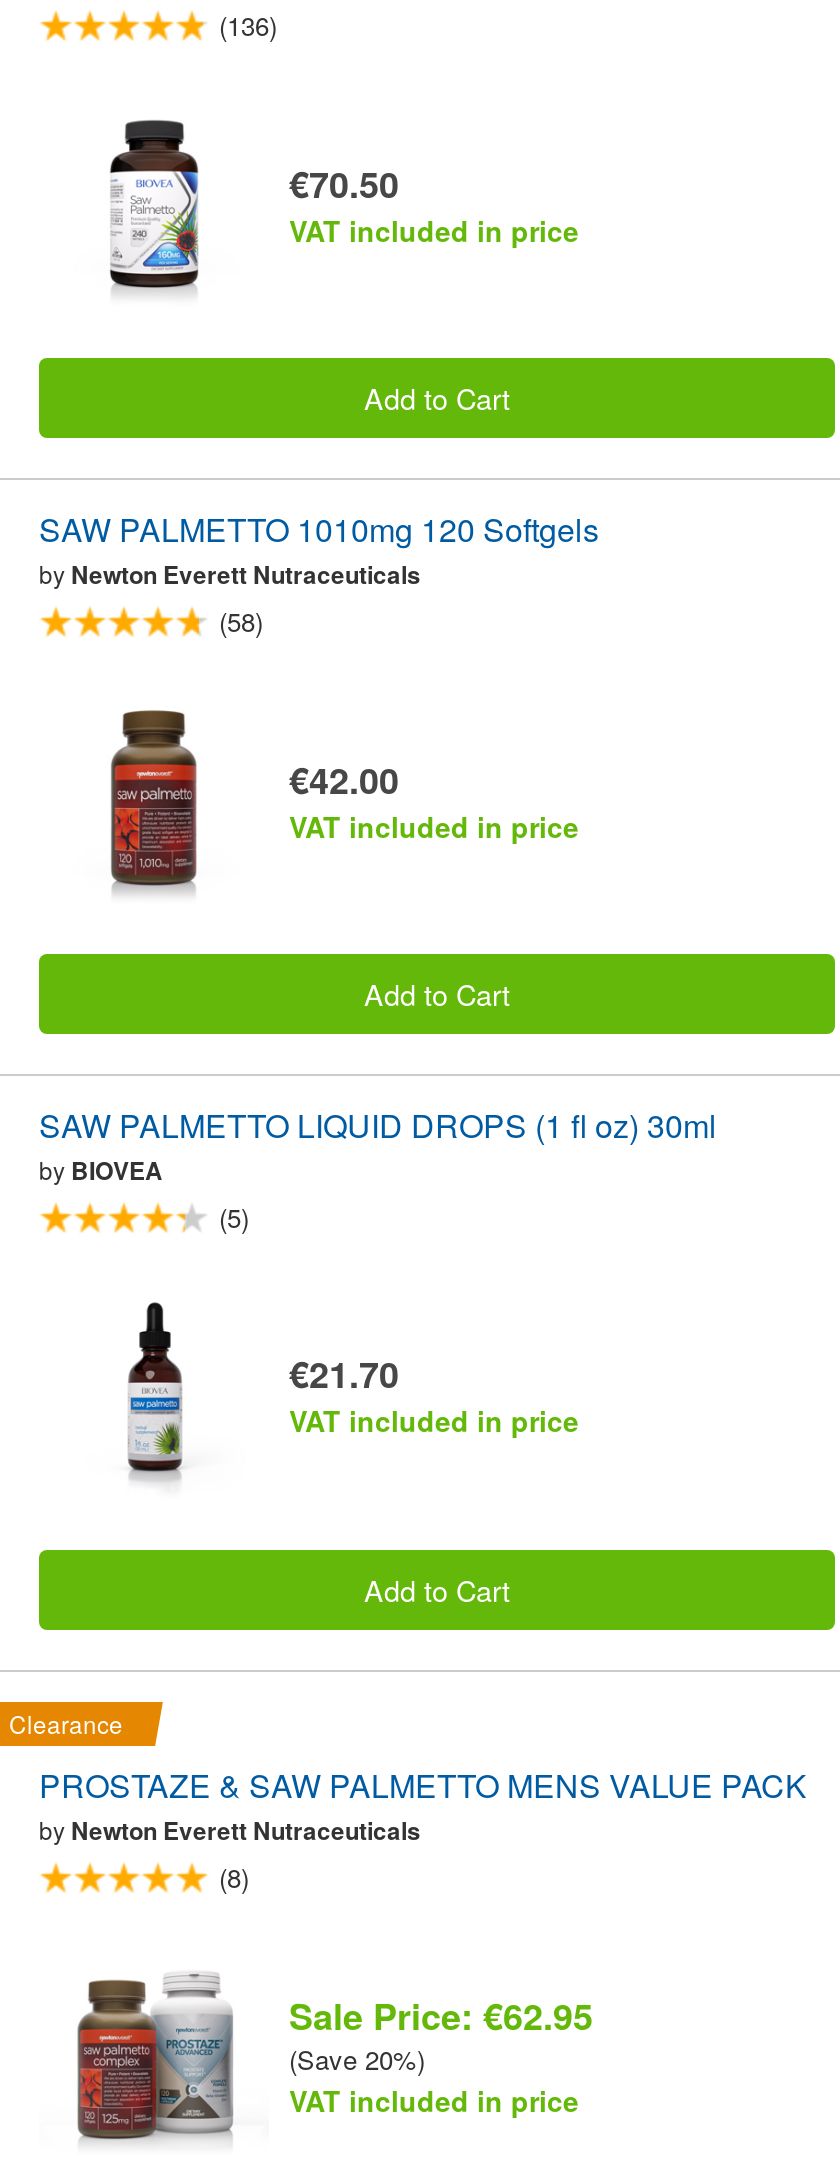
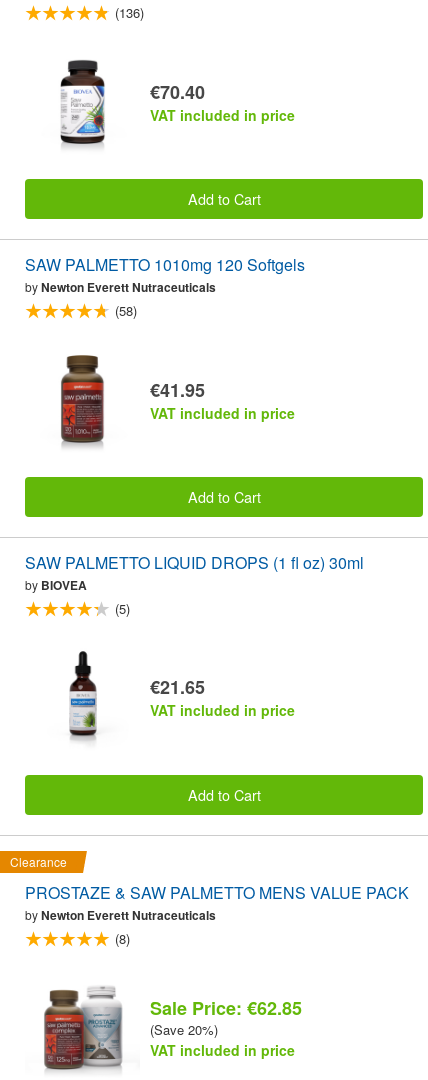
- €70.50
+ €70.40

- €42.00
+ €41.95

- €21.70
+ €21.65

- Sale Price: €62.95
+ Sale Price: €62.85
